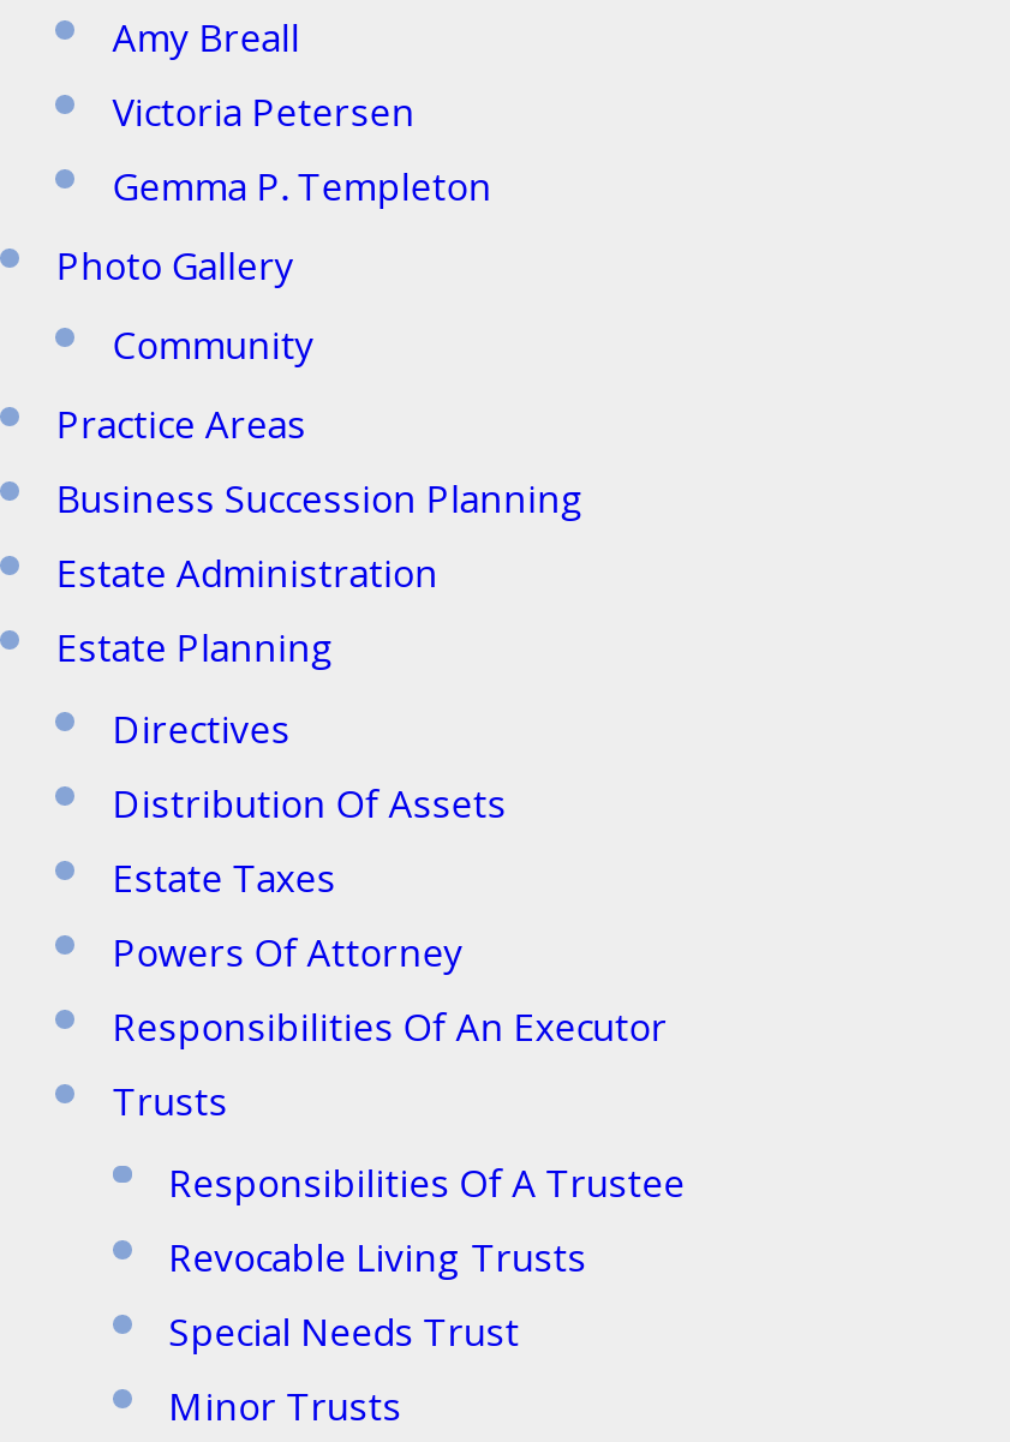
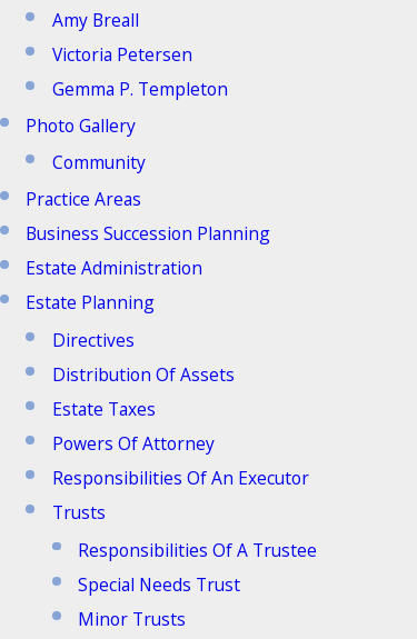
- Revocable Living Trusts
